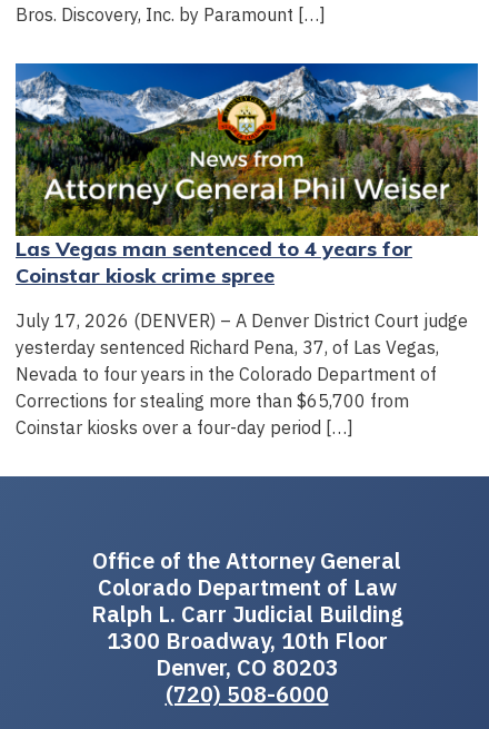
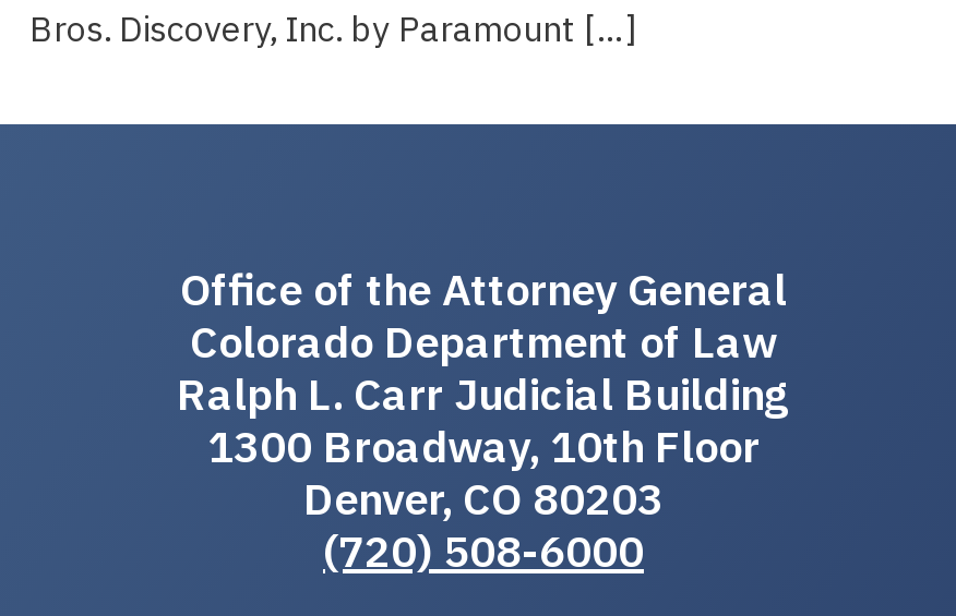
- [image]
- Las Vegas man sentenced to 4 years for
- Coinstar kiosk crime spree
- July 17, 2026 (DENVER) – A Denver District Court judge
- yesterday sentenced Richard Pena, 37, of Las Vegas,
- Nevada to four years in the Colorado Department of
- Corrections for stealing more than $65,700 from
- Coinstar kiosks over a four-day period […]
